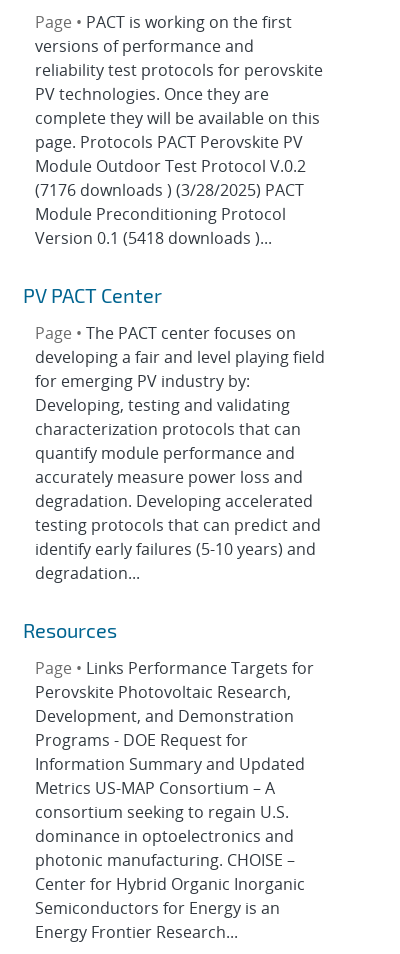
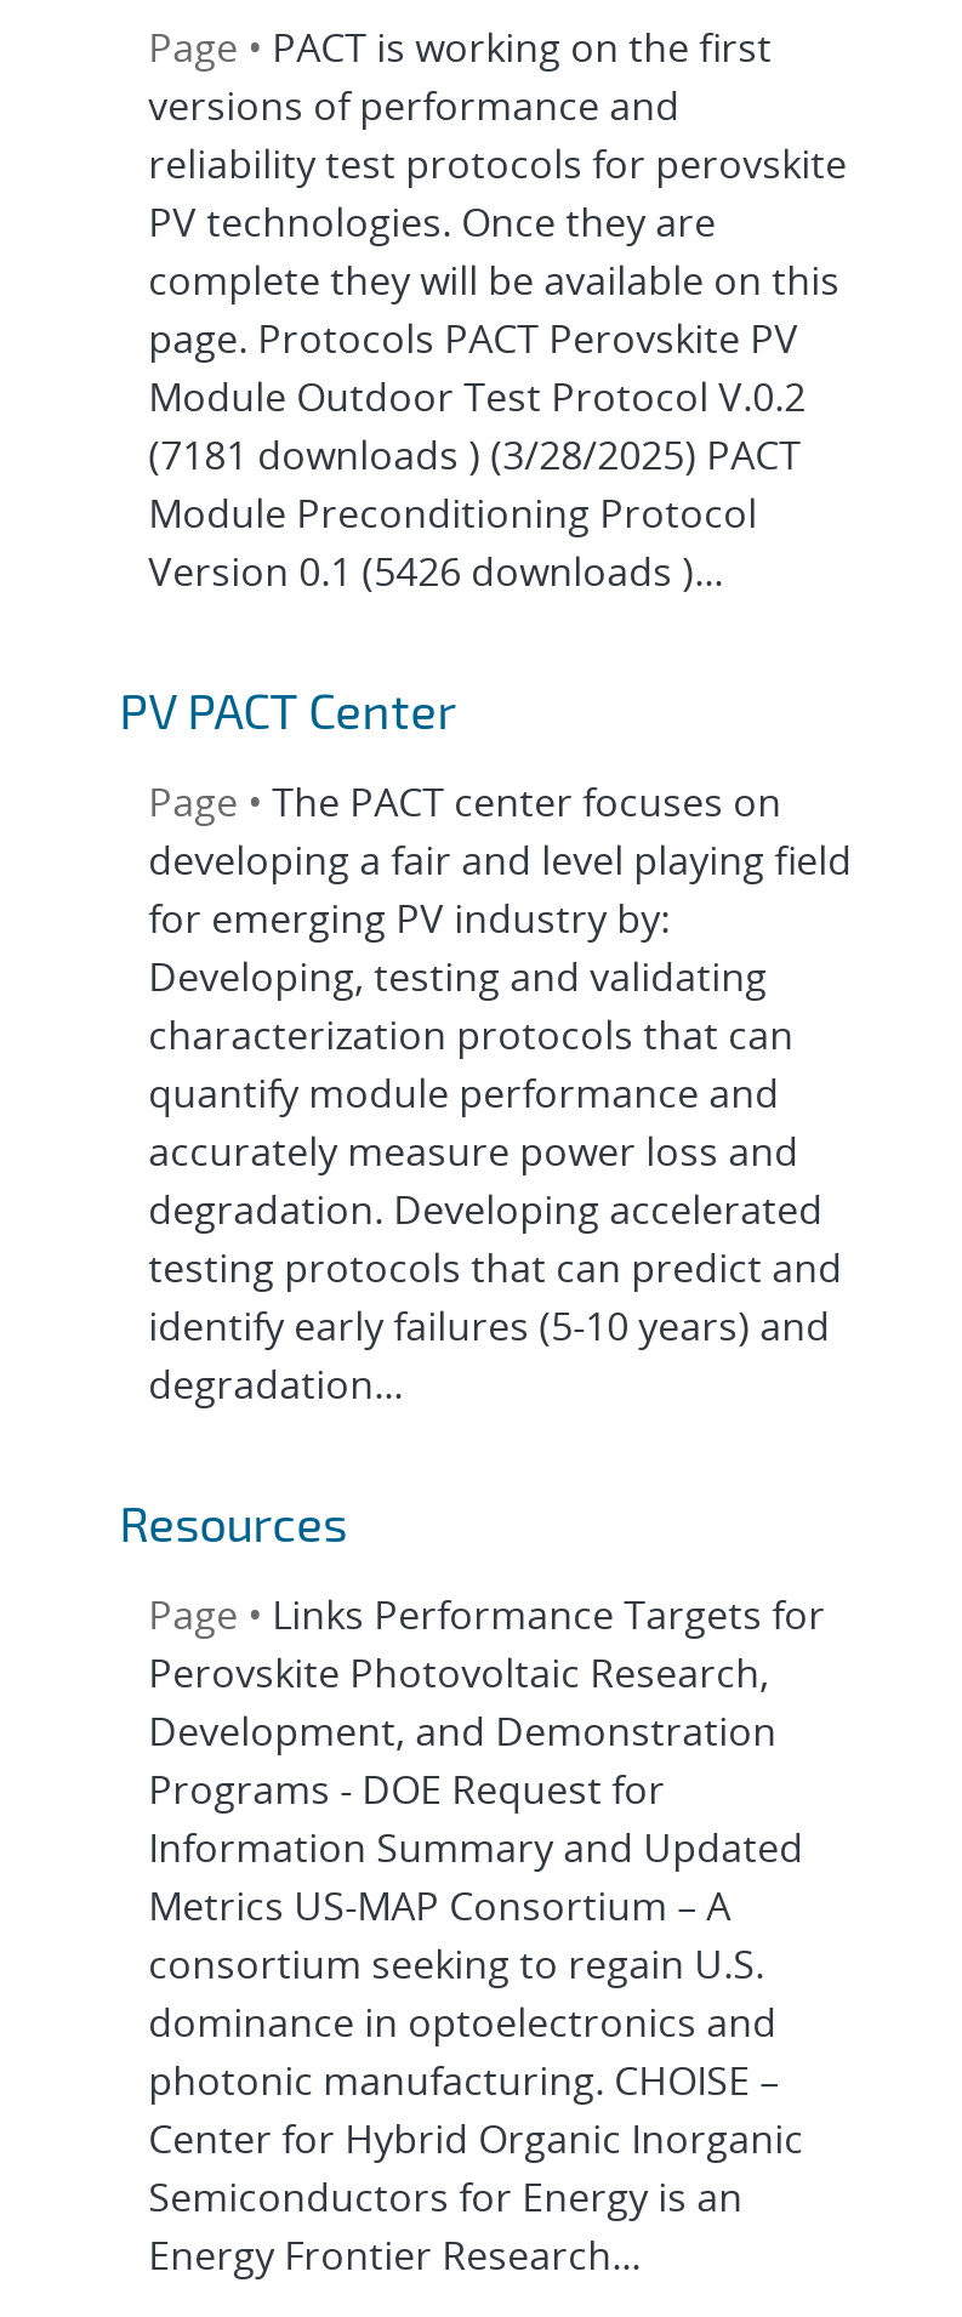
- (7176 downloads ) (3/28/2025) PACT
+ (7181 downloads ) (3/28/2025) PACT

- Version 0.1 (5418 downloads )...
+ Version 0.1 (5426 downloads )...
